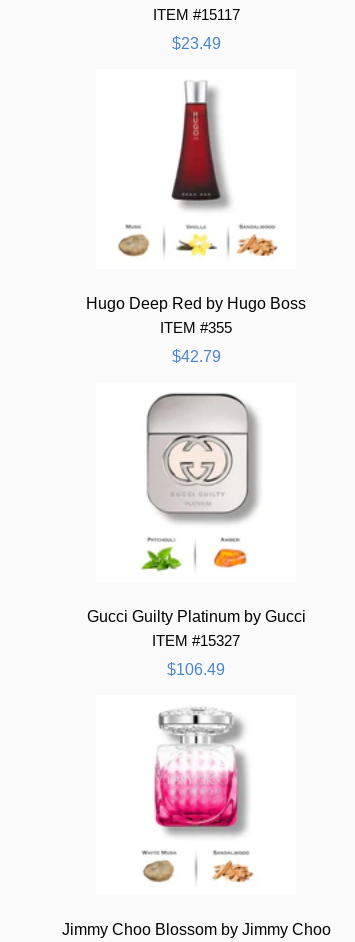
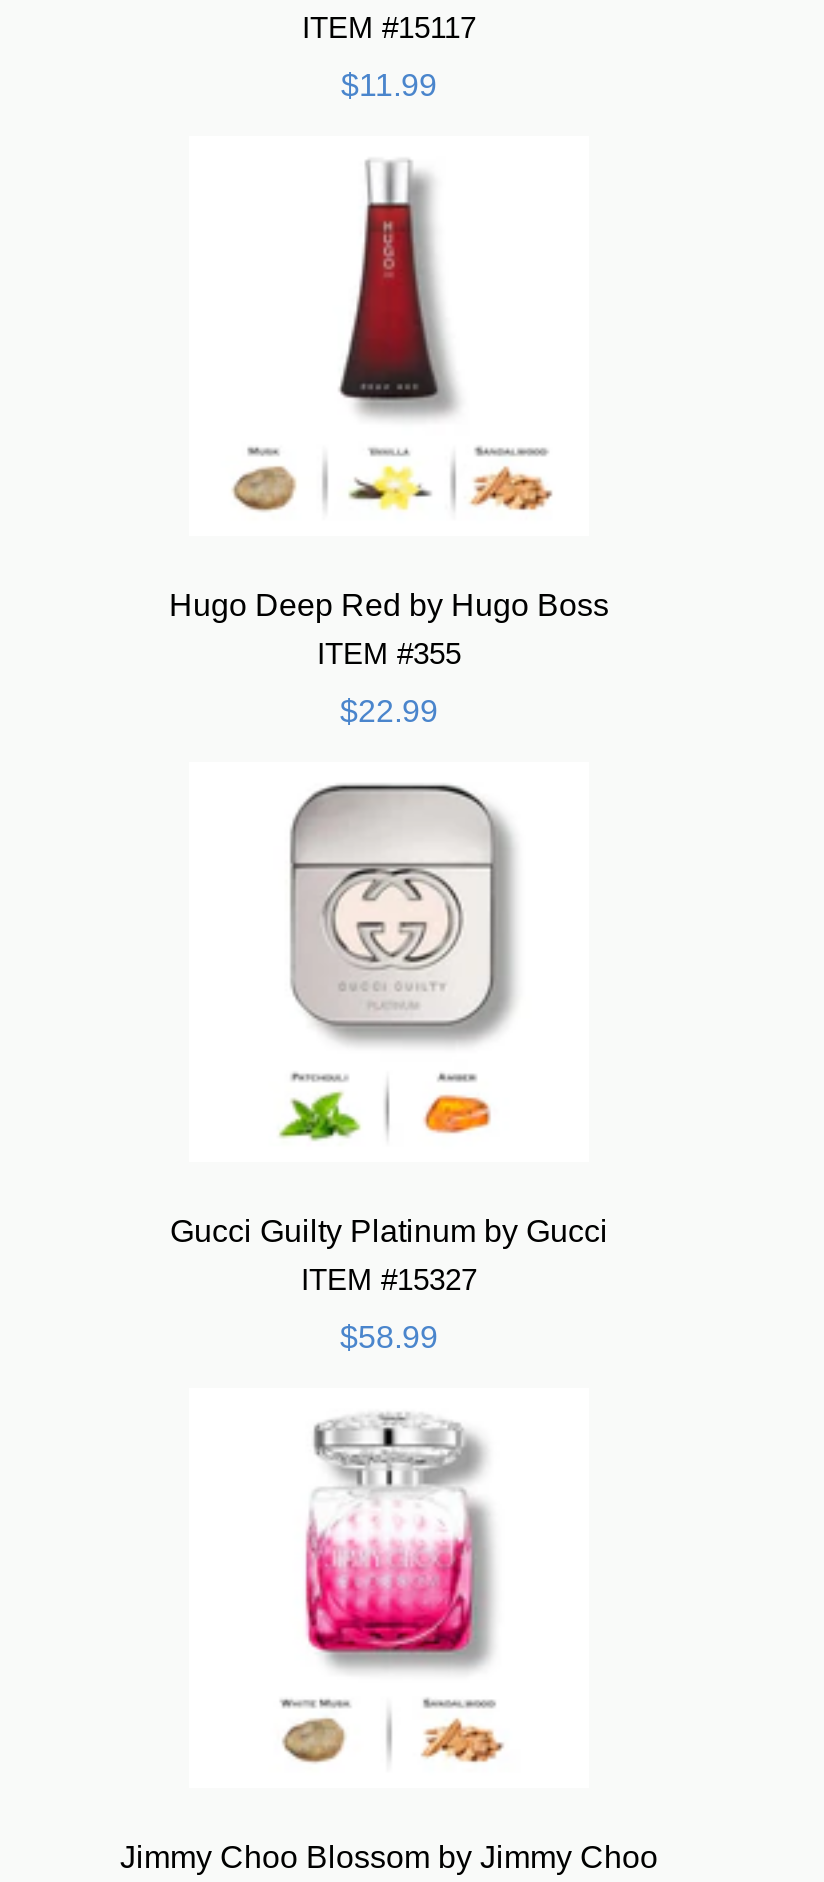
- $23.49
+ $11.99

- $42.79
+ $22.99

- $106.49
+ $58.99
